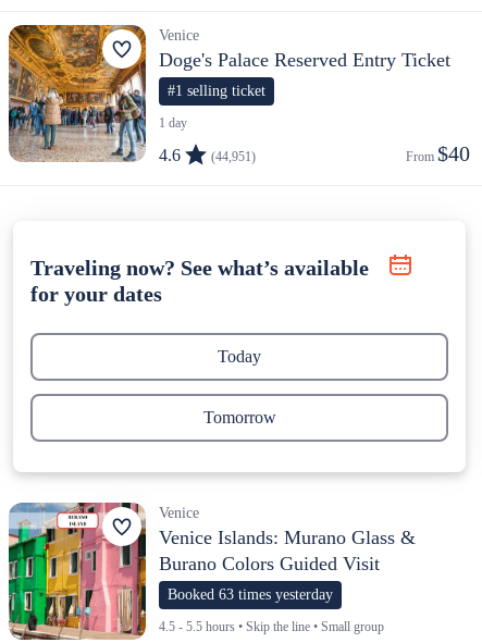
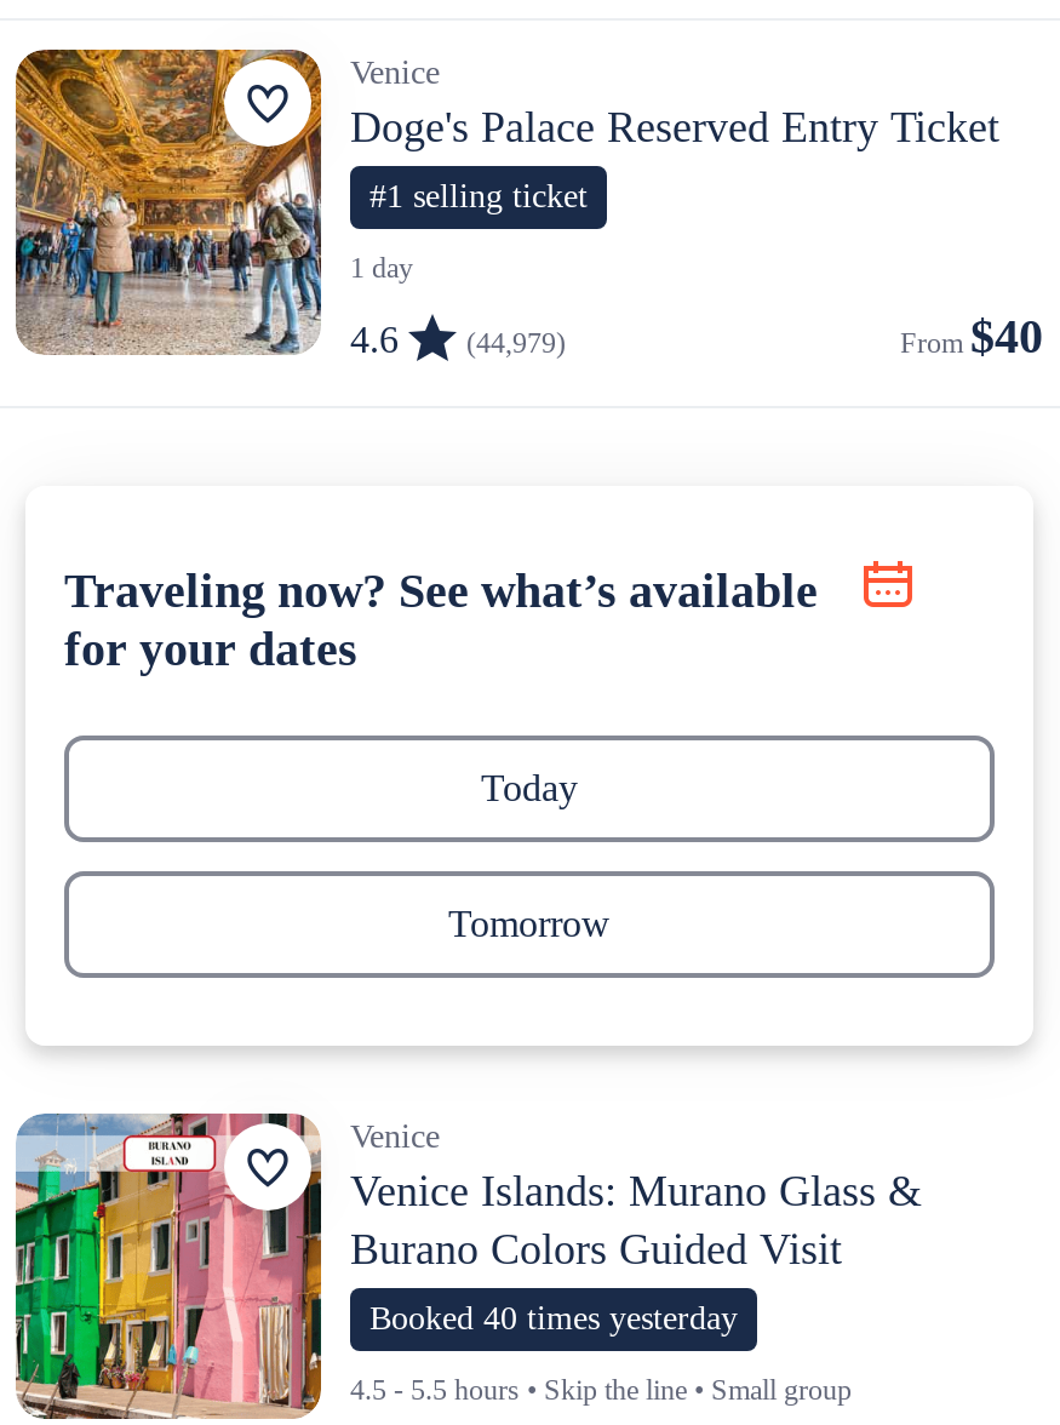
- 4.6 (44,951)
+ 4.6 (44,979)

- Booked 63 times yesterday
+ Booked 40 times yesterday
